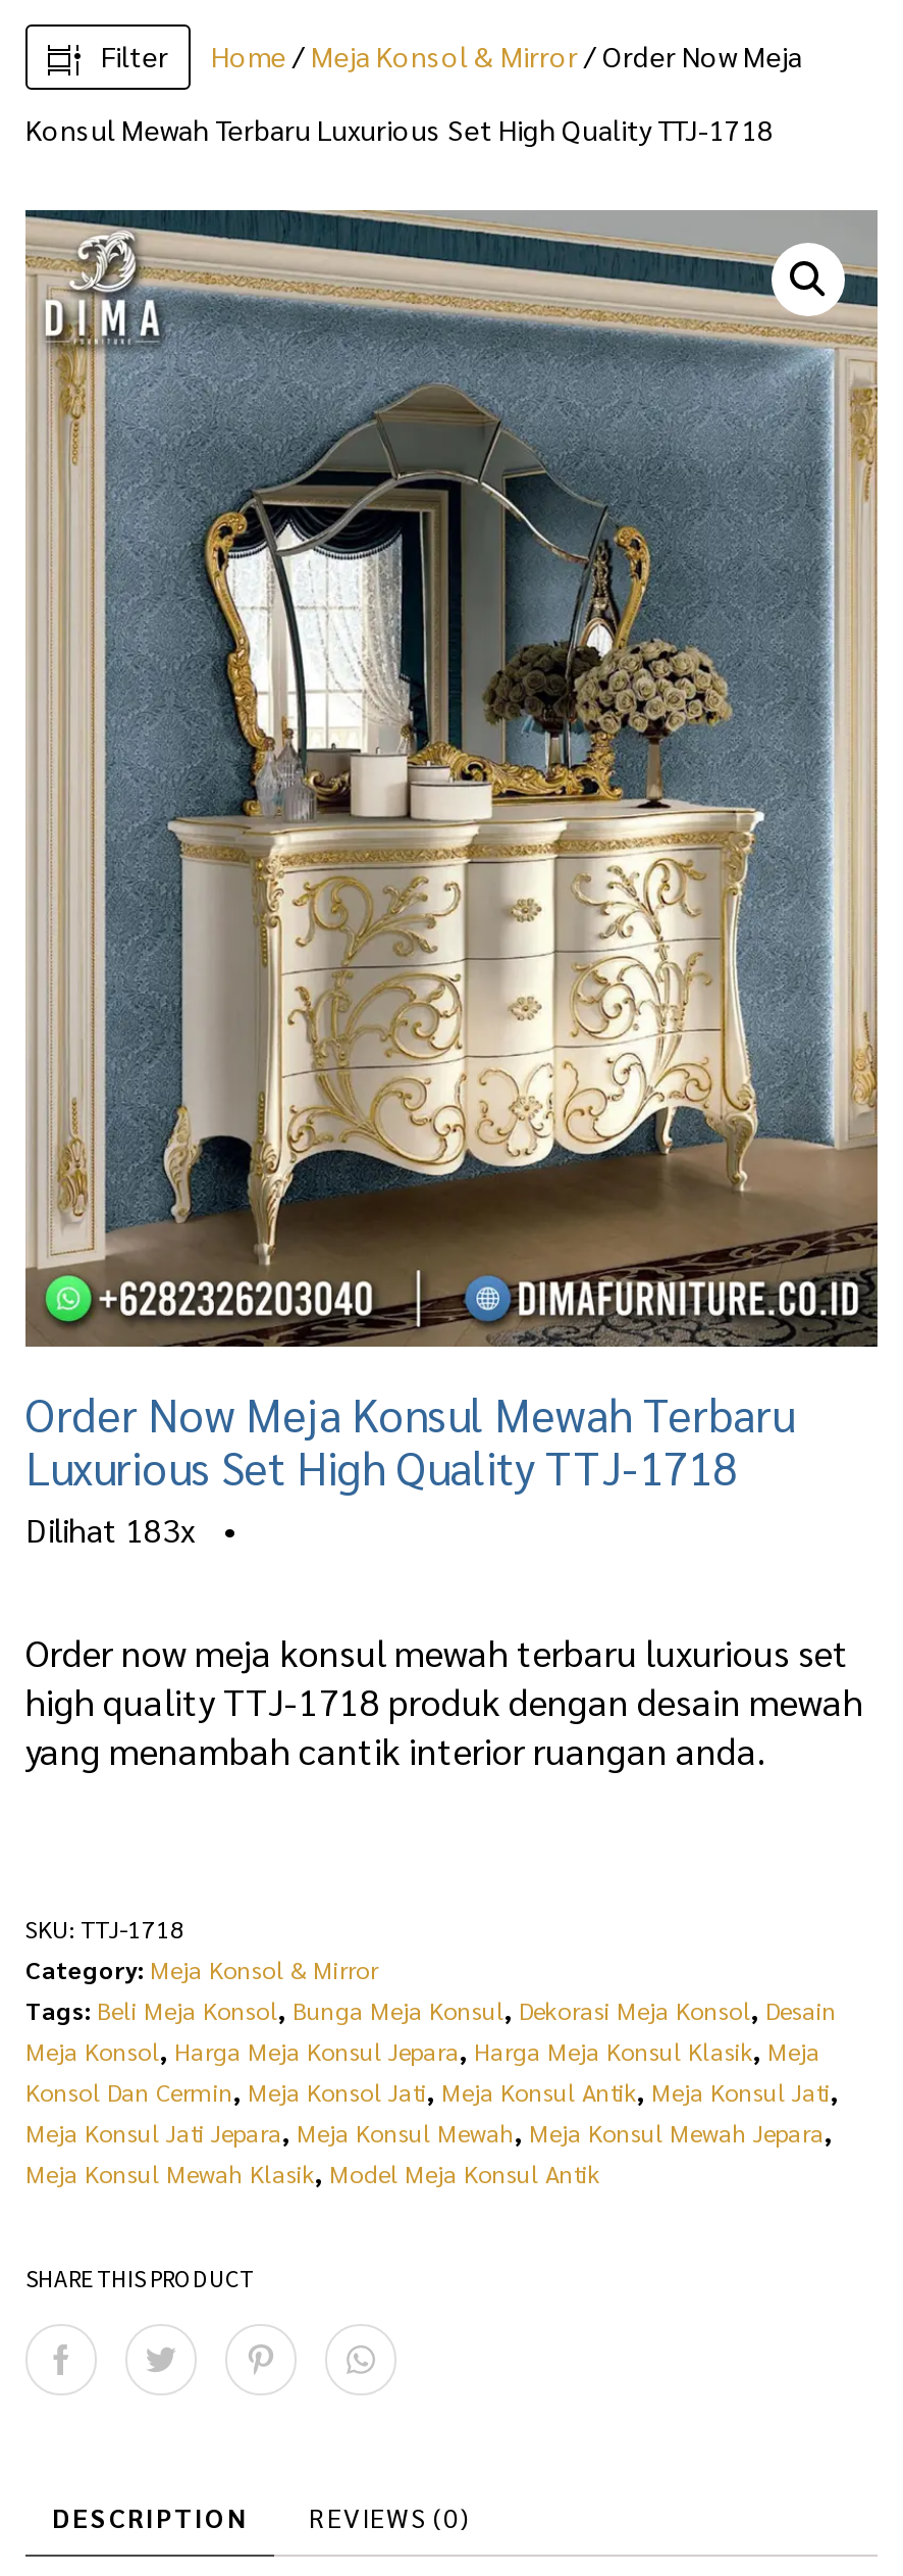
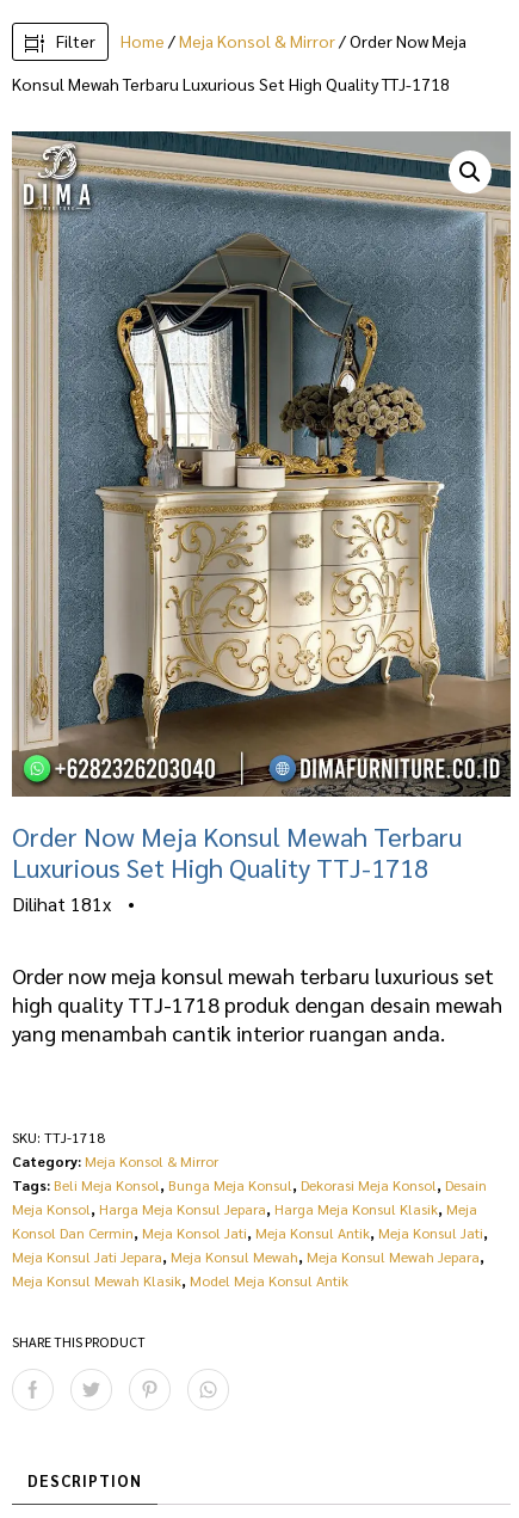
- Dilihat 183x •
+ Dilihat 181x •

- REVIEWS (0)
